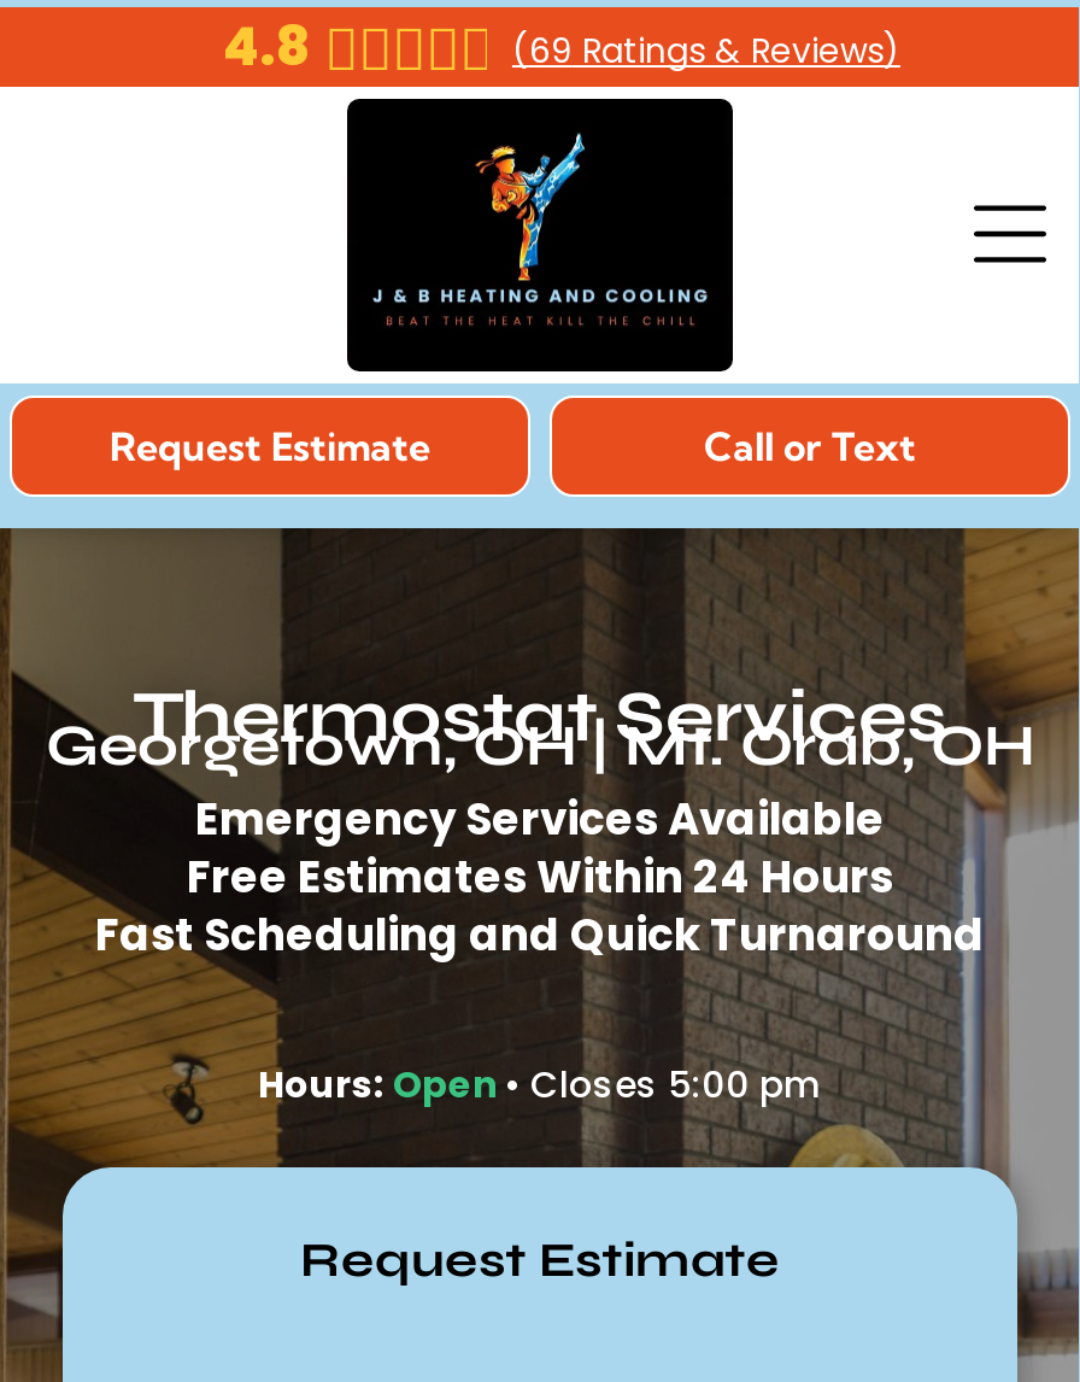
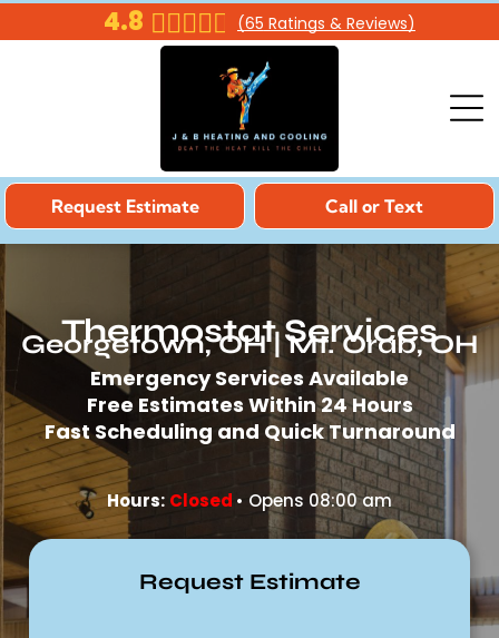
- (69 Ratings & Reviews)
+ (65 Ratings & Reviews)

- Hours: Open • Closes 5:00 pm
+ Hours: Closed • Opens 08:00 am
